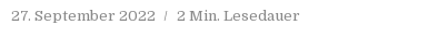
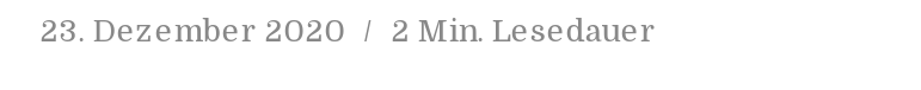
- 27. September 2022 2 Min. Lesedauer
+ 23. Dezember 2020 2 Min. Lesedauer
